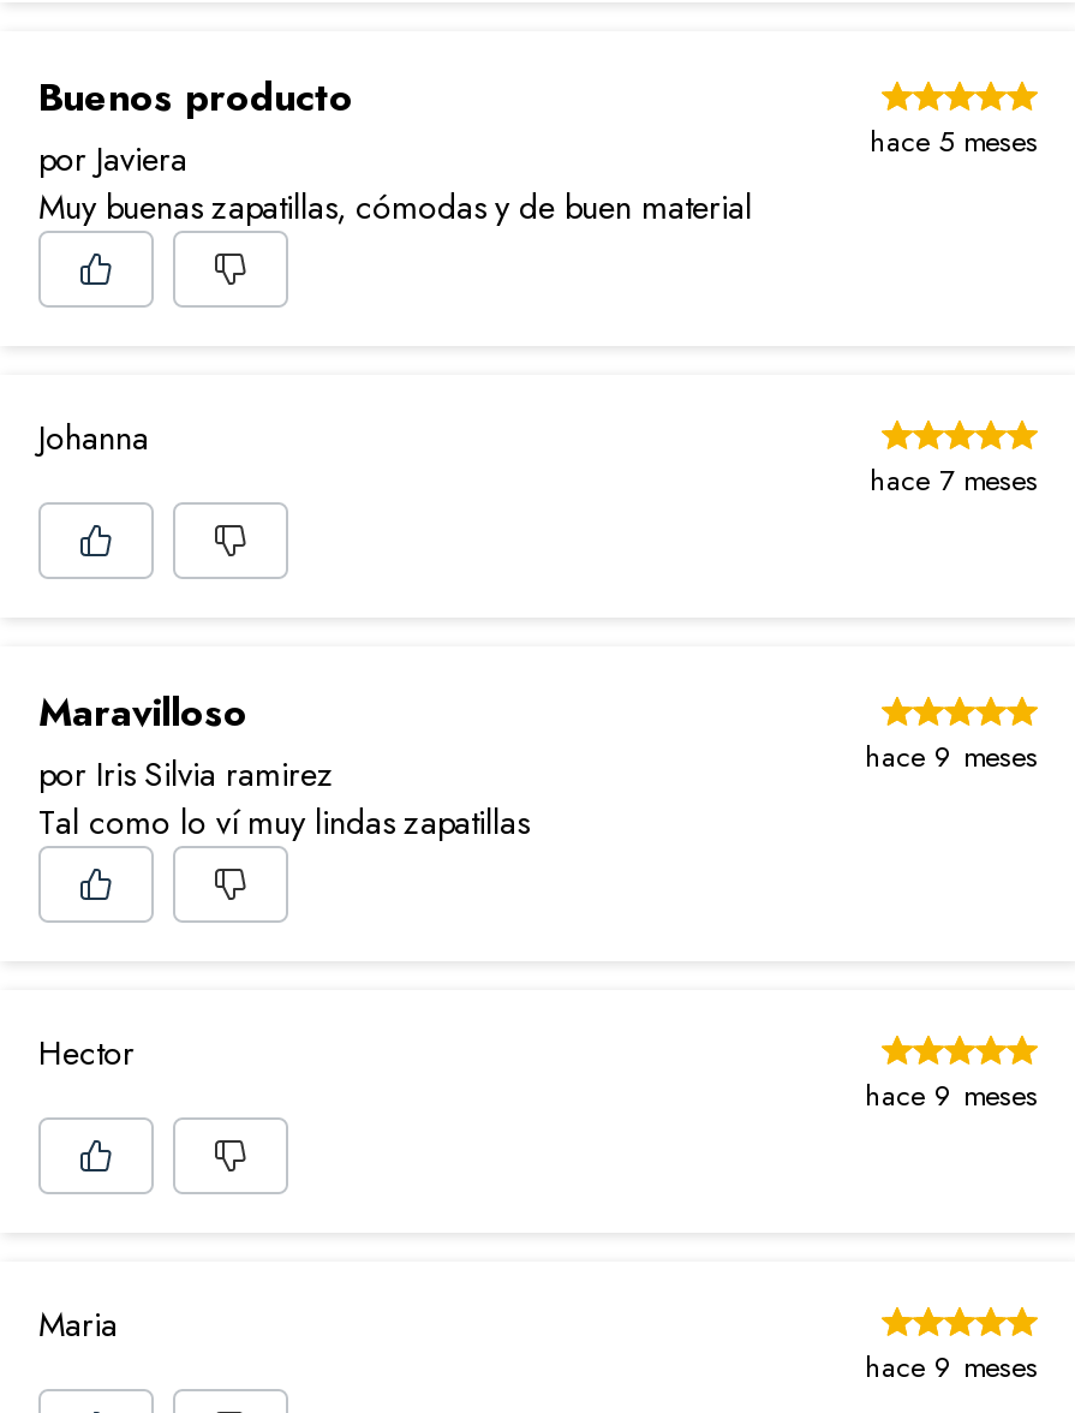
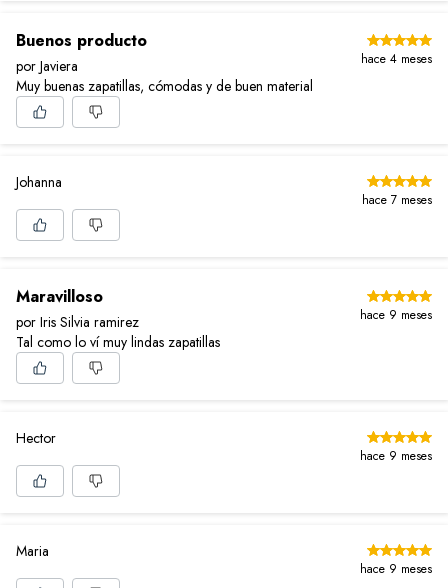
- hace 5 meses
+ hace 4 meses
